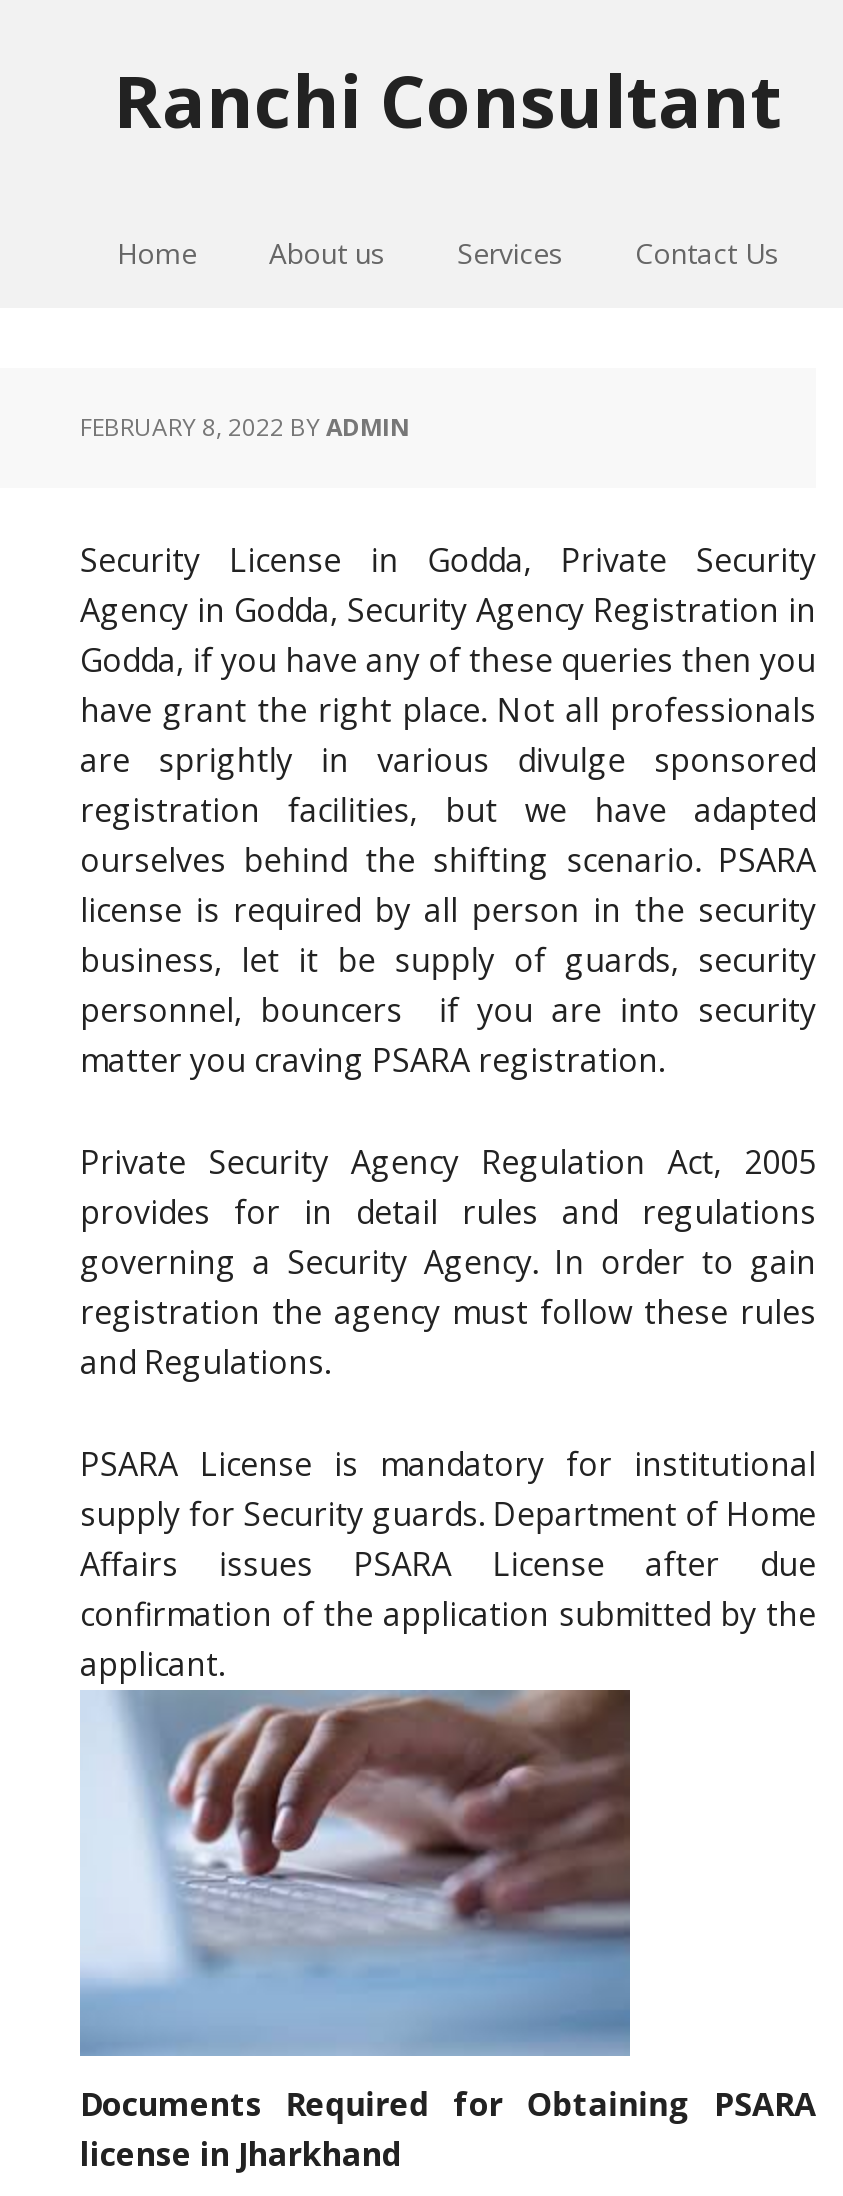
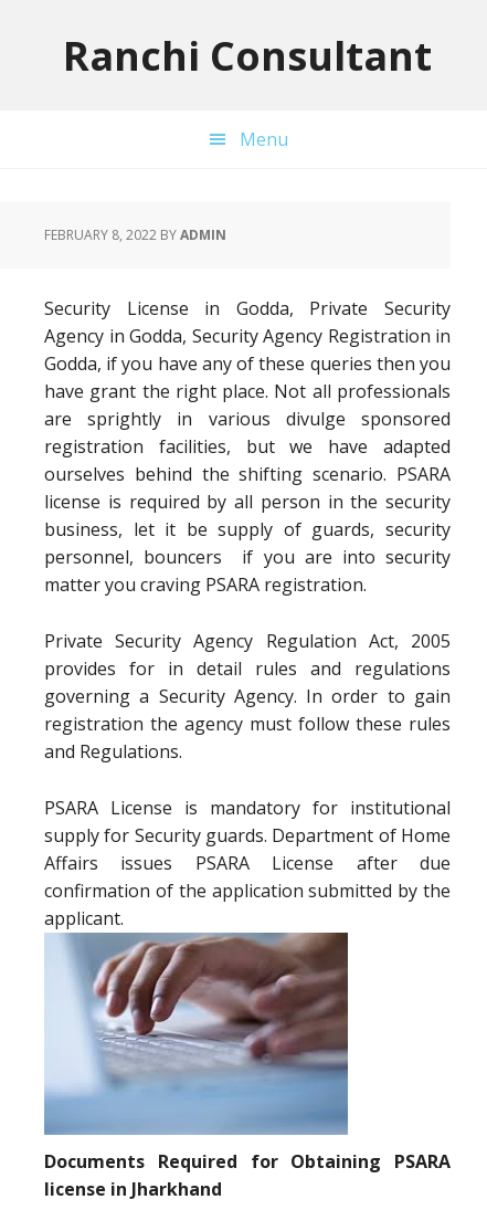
- Home
- About us
- Services
- Contact Us
+ Menu
